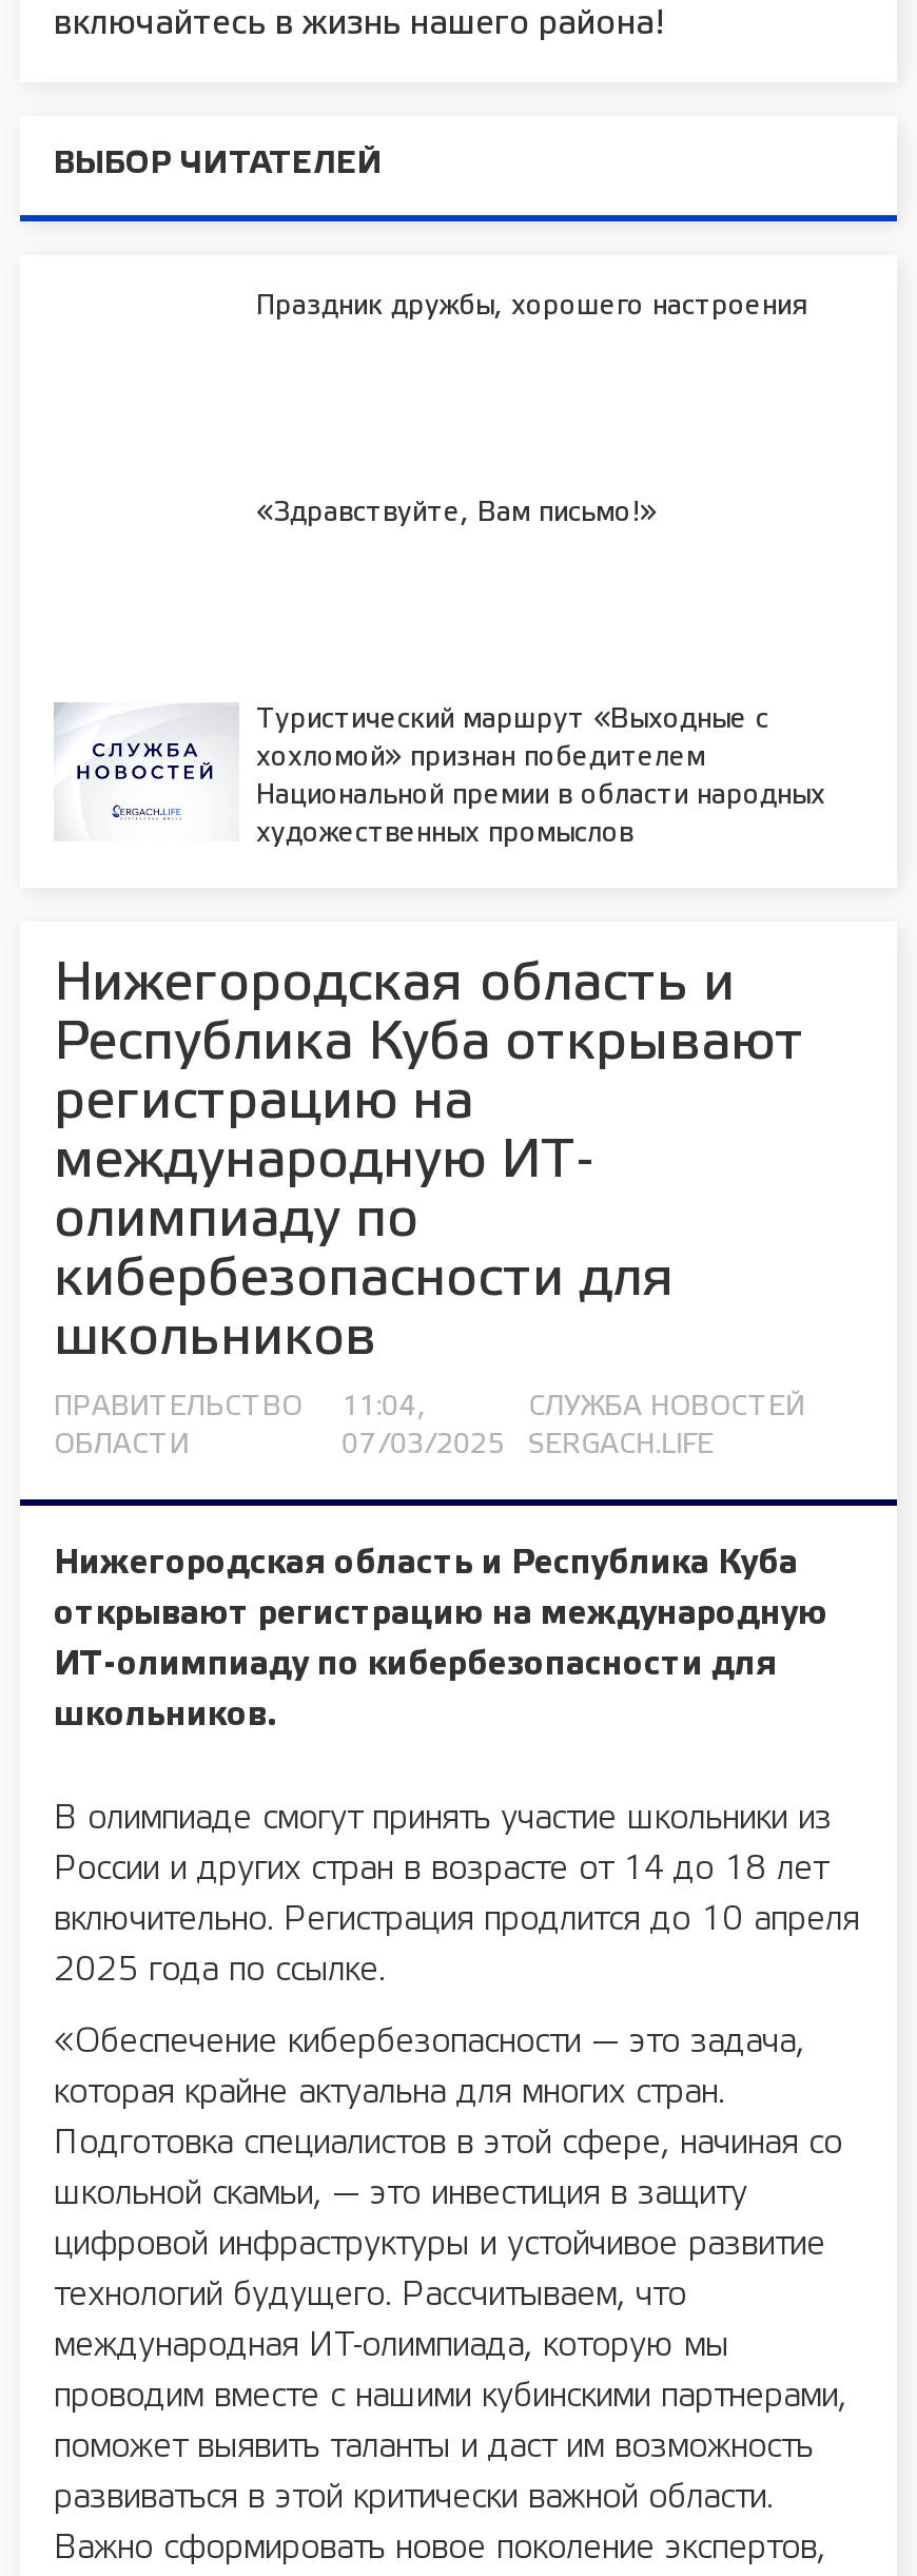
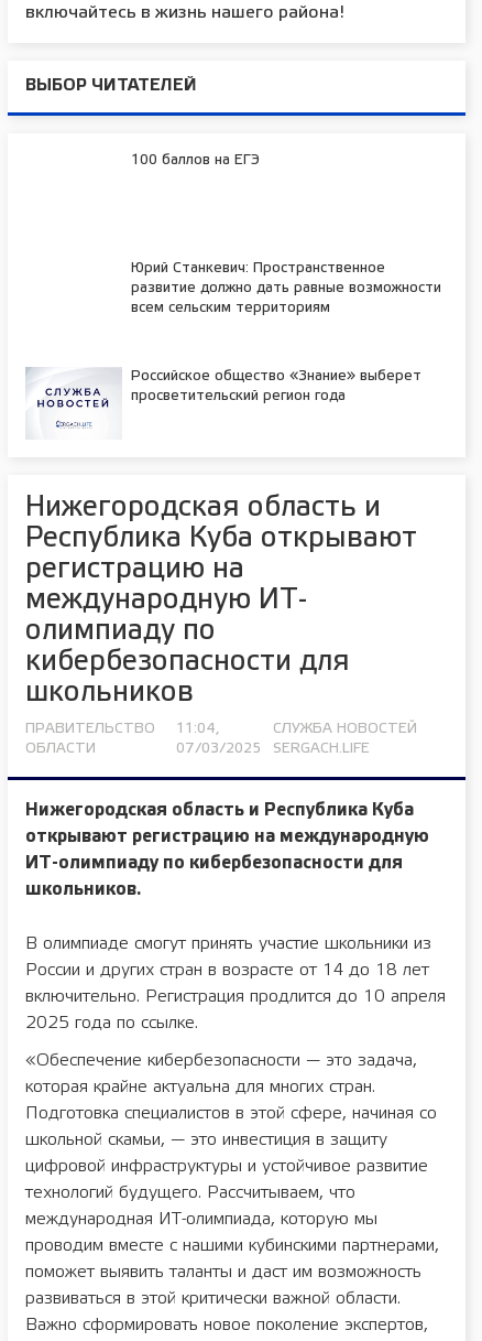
- Праздник дружбы, хорошего настроения
+ 100 баллов на ЕГЭ

- «Здравствуйте, Вам письмо!»
+ Юрий Станкевич: Пространственное

- Туристический маршрут «Выходные с
+ развитие должно дать равные возможности

- хохломой» признан победителем
+ всем сельским территориям

- Национальной премии в области народных
+ Российское общество «Знание» выберет

- художественных промыслов
+ просветительский регион года
